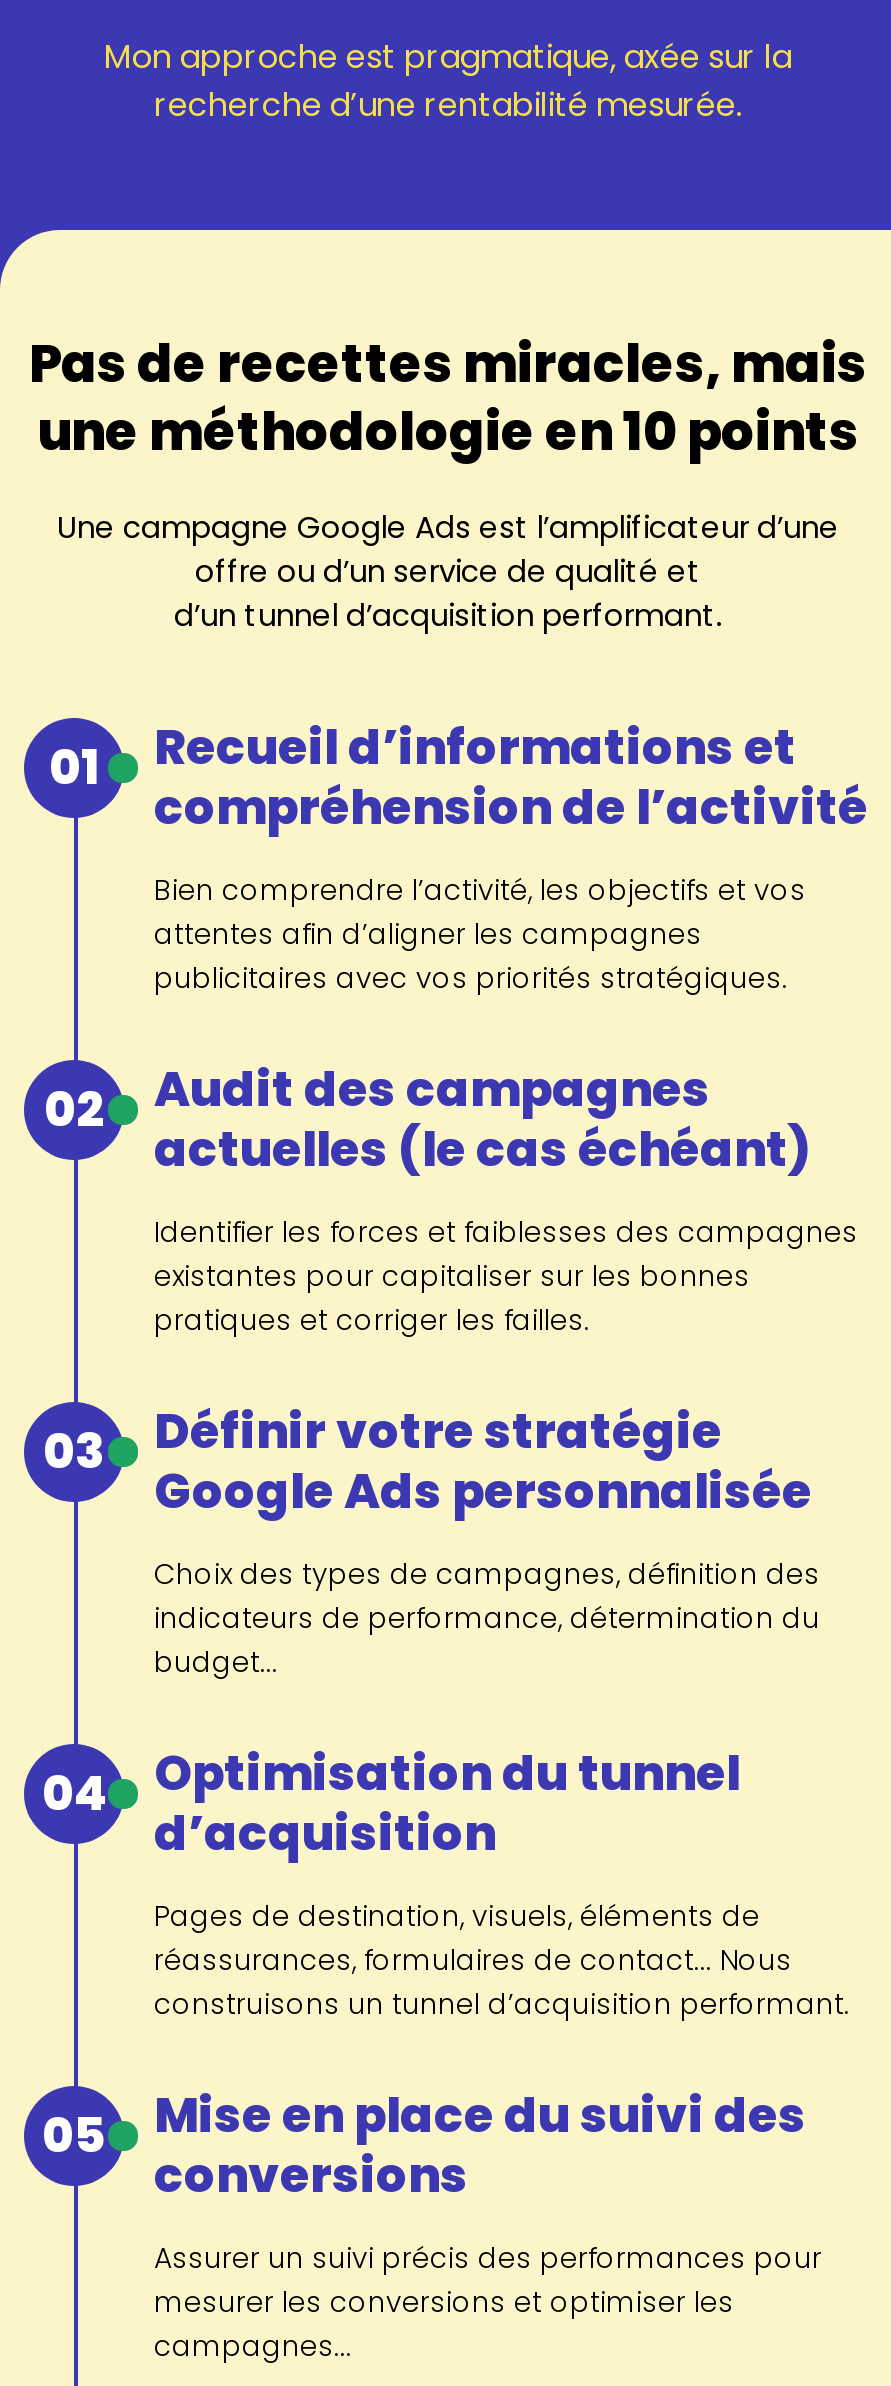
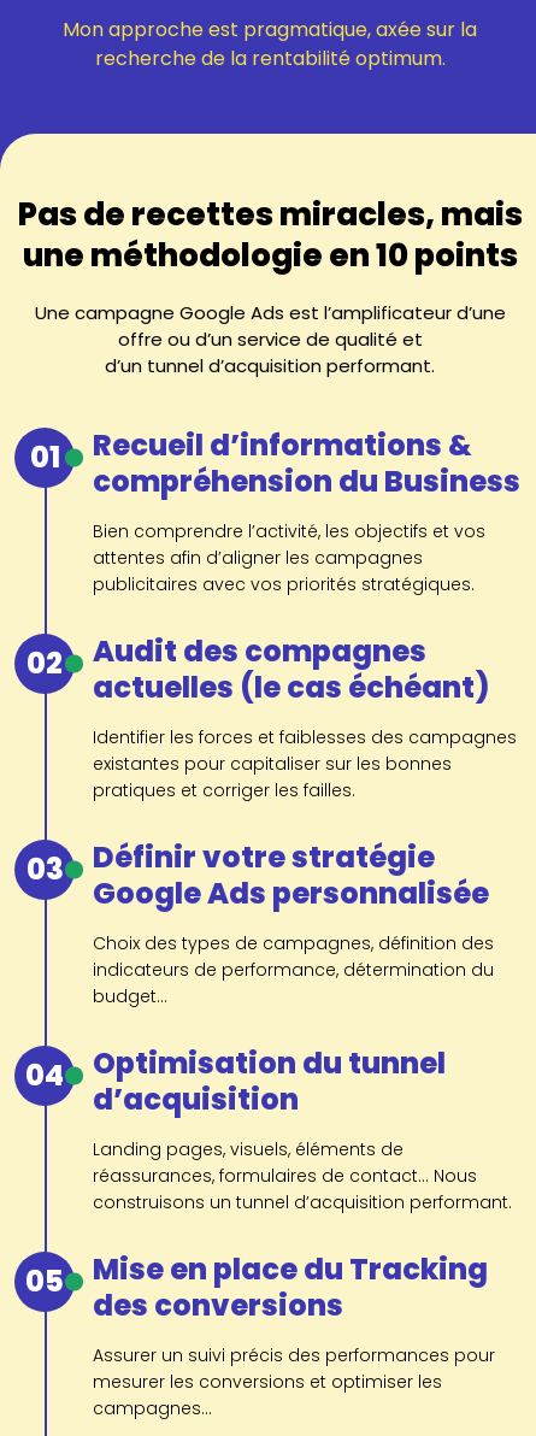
- recherche d’une rentabilité mesurée.
+ recherche de la rentabilité optimum.

- Recueil d’informations et
+ Recueil d’informations &

- compréhension de l’activité
+ compréhension du Business

- Audit des campagnes
+ Audit des compagnes

- Pages de destination, visuels, éléments de
+ Landing pages, visuels, éléments de

- Mise en place du suivi des
- conversions
+ Mise en place du Tracking
+ des conversions
